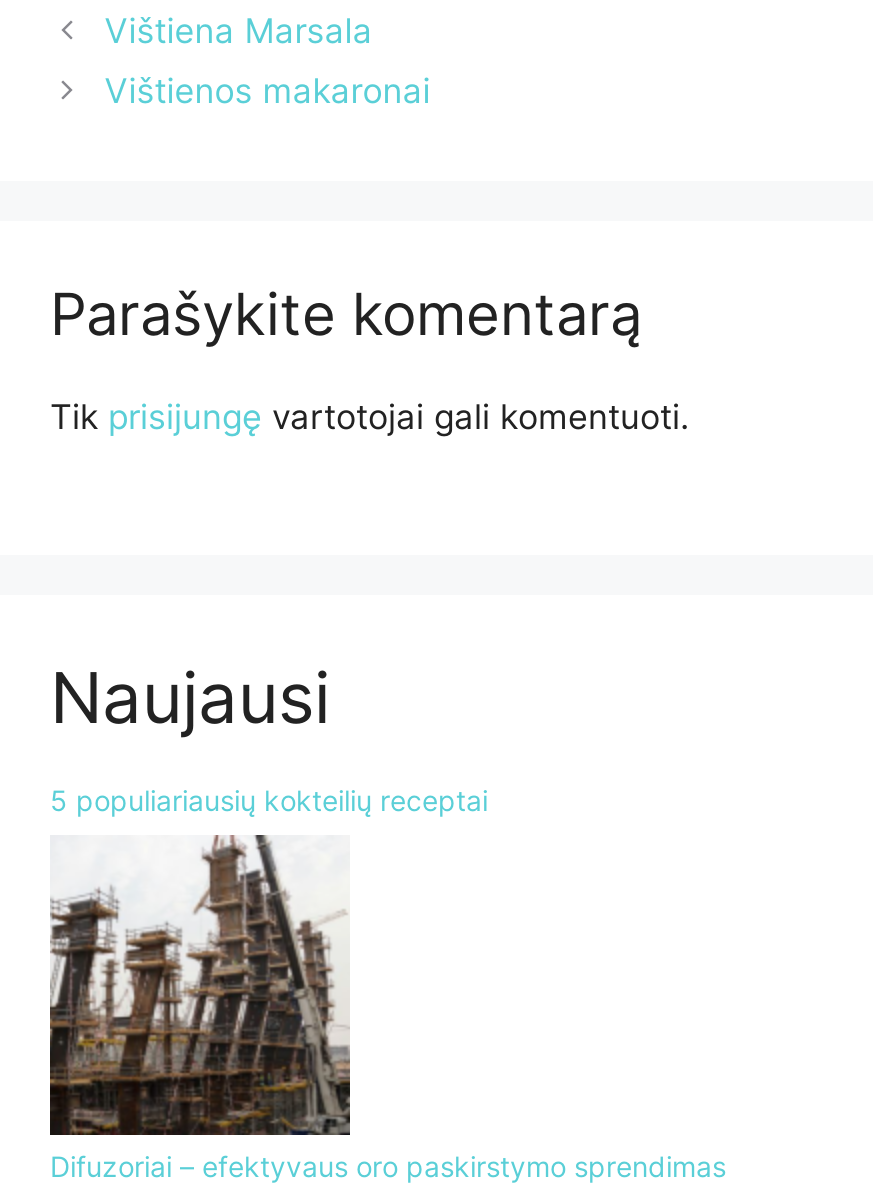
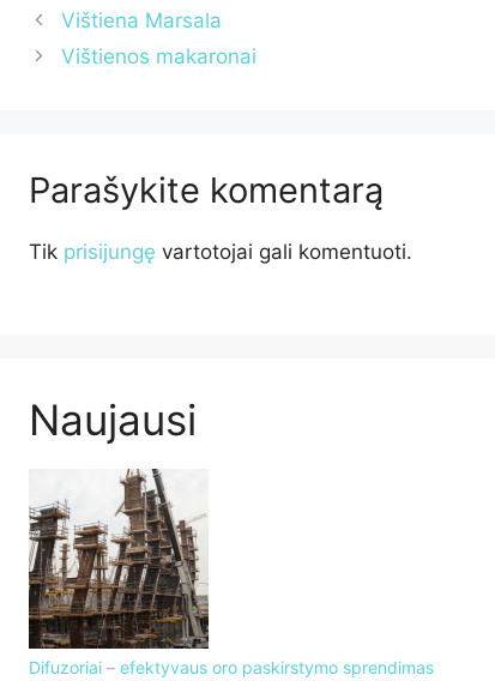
- 5 populiariausių kokteilių receptai
